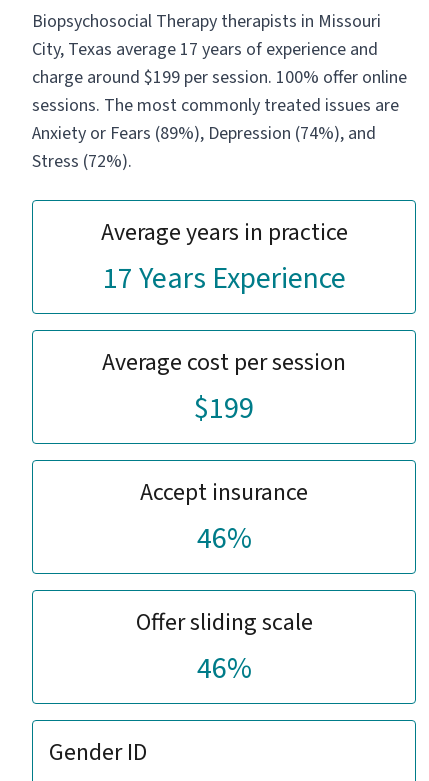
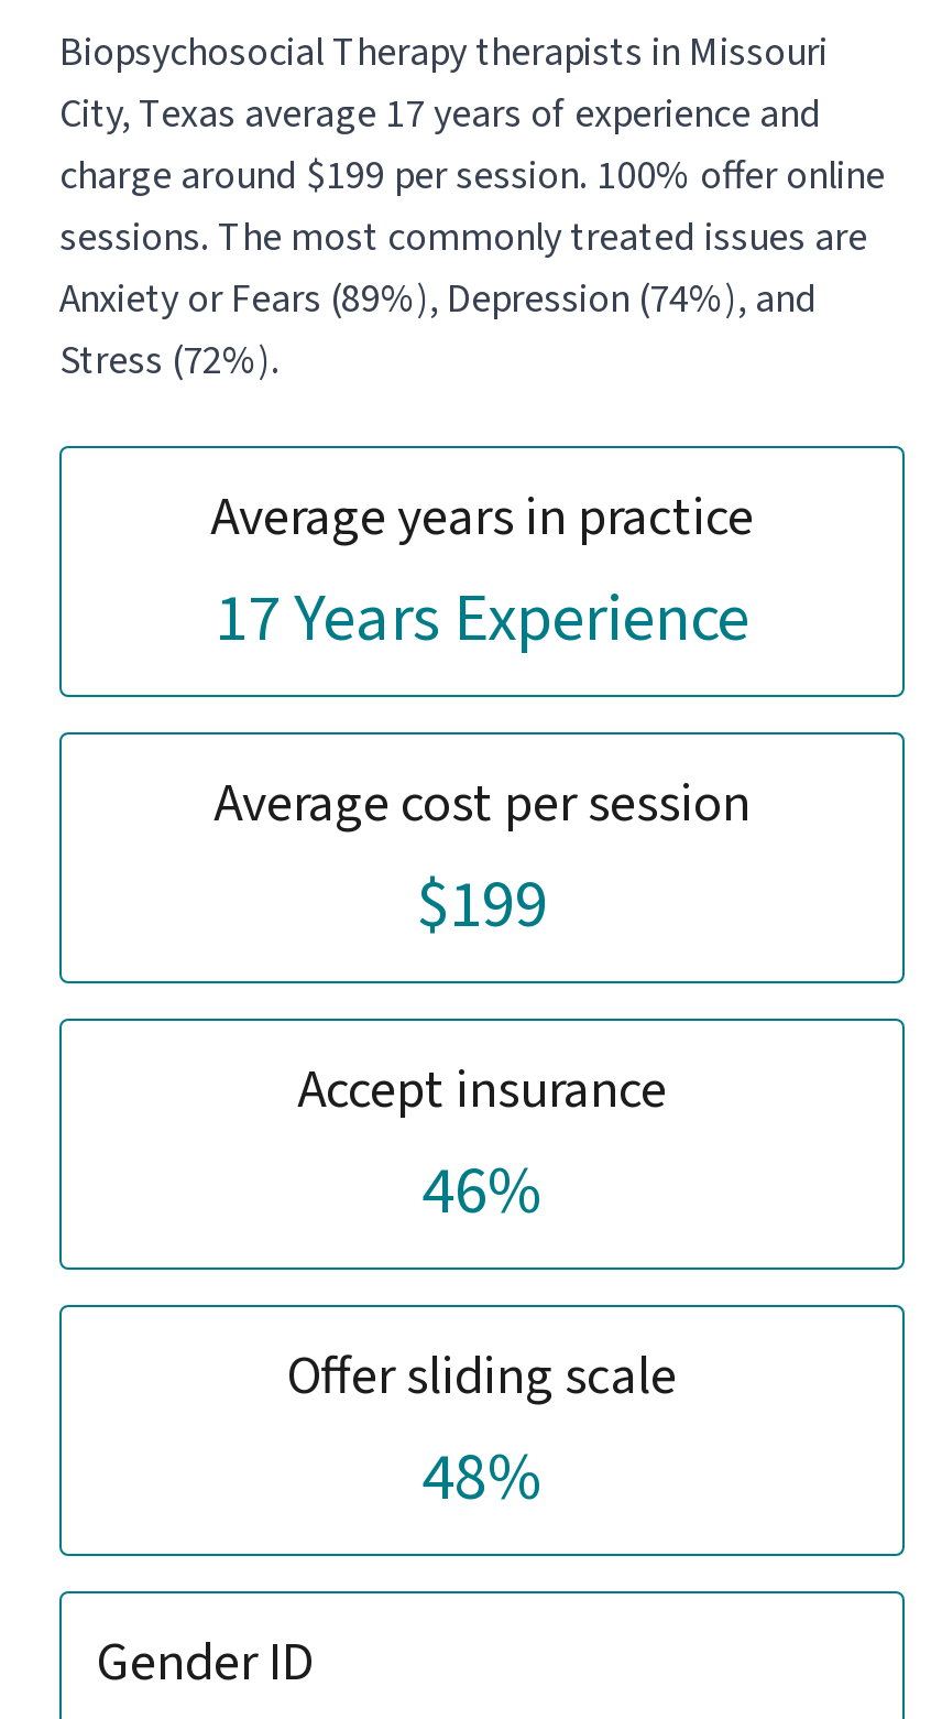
- 46%
+ 48%
